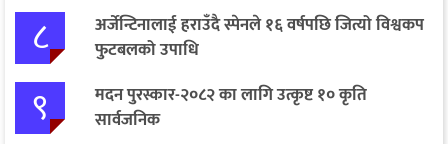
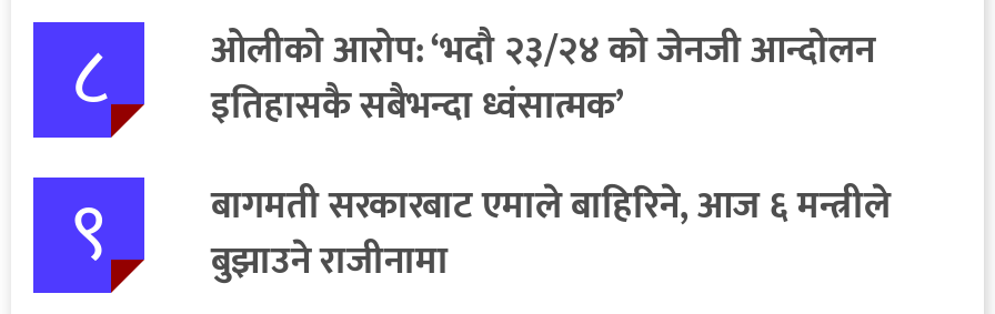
- अर्जेन्टिनालाई हराउँदै स्पेनले १६ वर्षपछि जित्यो विश्वकप
- फुटबलको उपाधि
+ ओलीको आरोप: ‘भदौ २३/२४ को जेनजी आन्दोलन
+ इतिहासकै सबैभन्दा ध्वंसात्मक’

- मदन पुरस्कार-२०८२ का लागि उत्कृष्ट १० कृति
- सार्वजनिक
+ बागमती सरकारबाट एमाले बाहिरिने, आज ६ मन्त्रीले
+ बुझाउने राजीनामा
